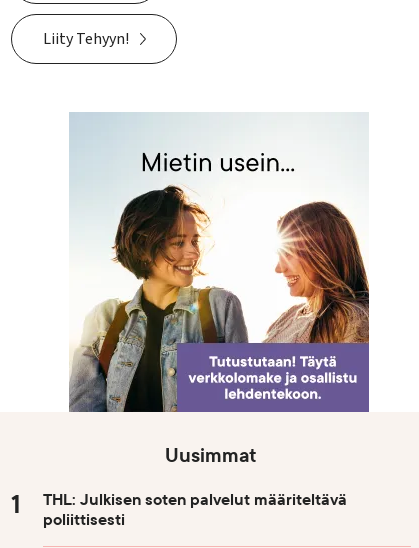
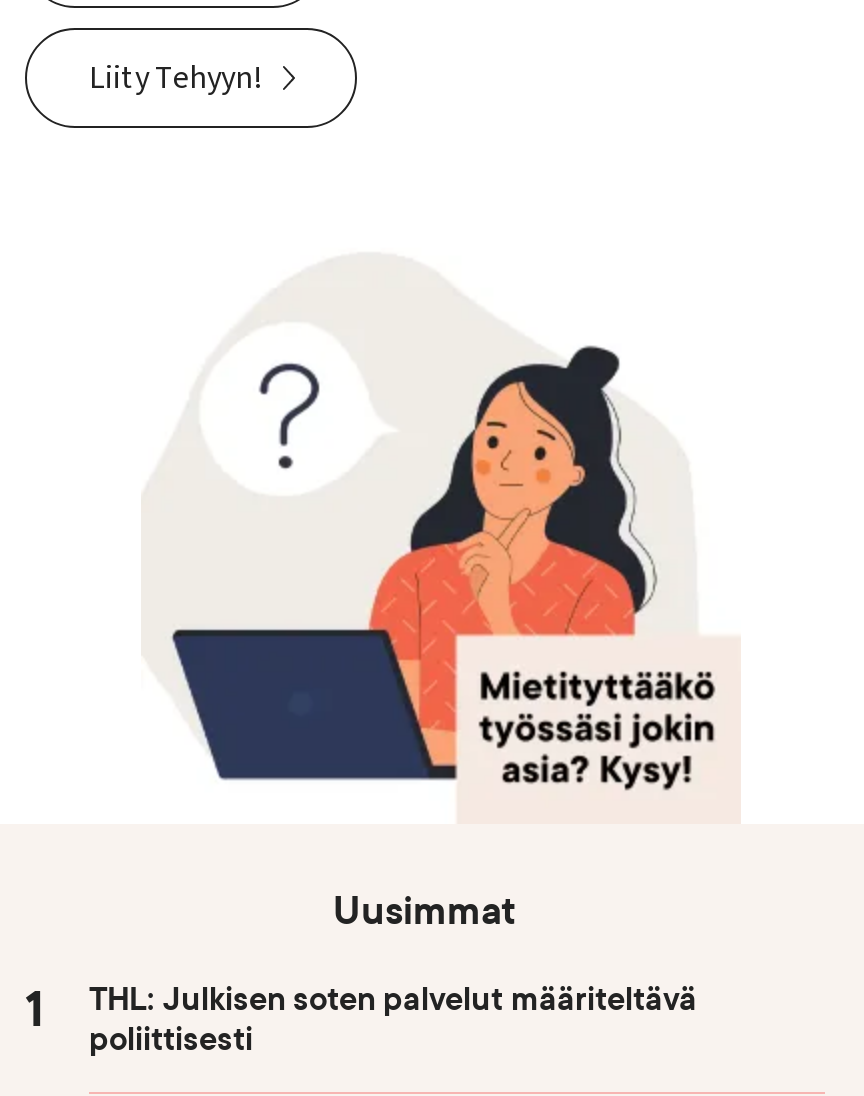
- [image]
+ [image]
